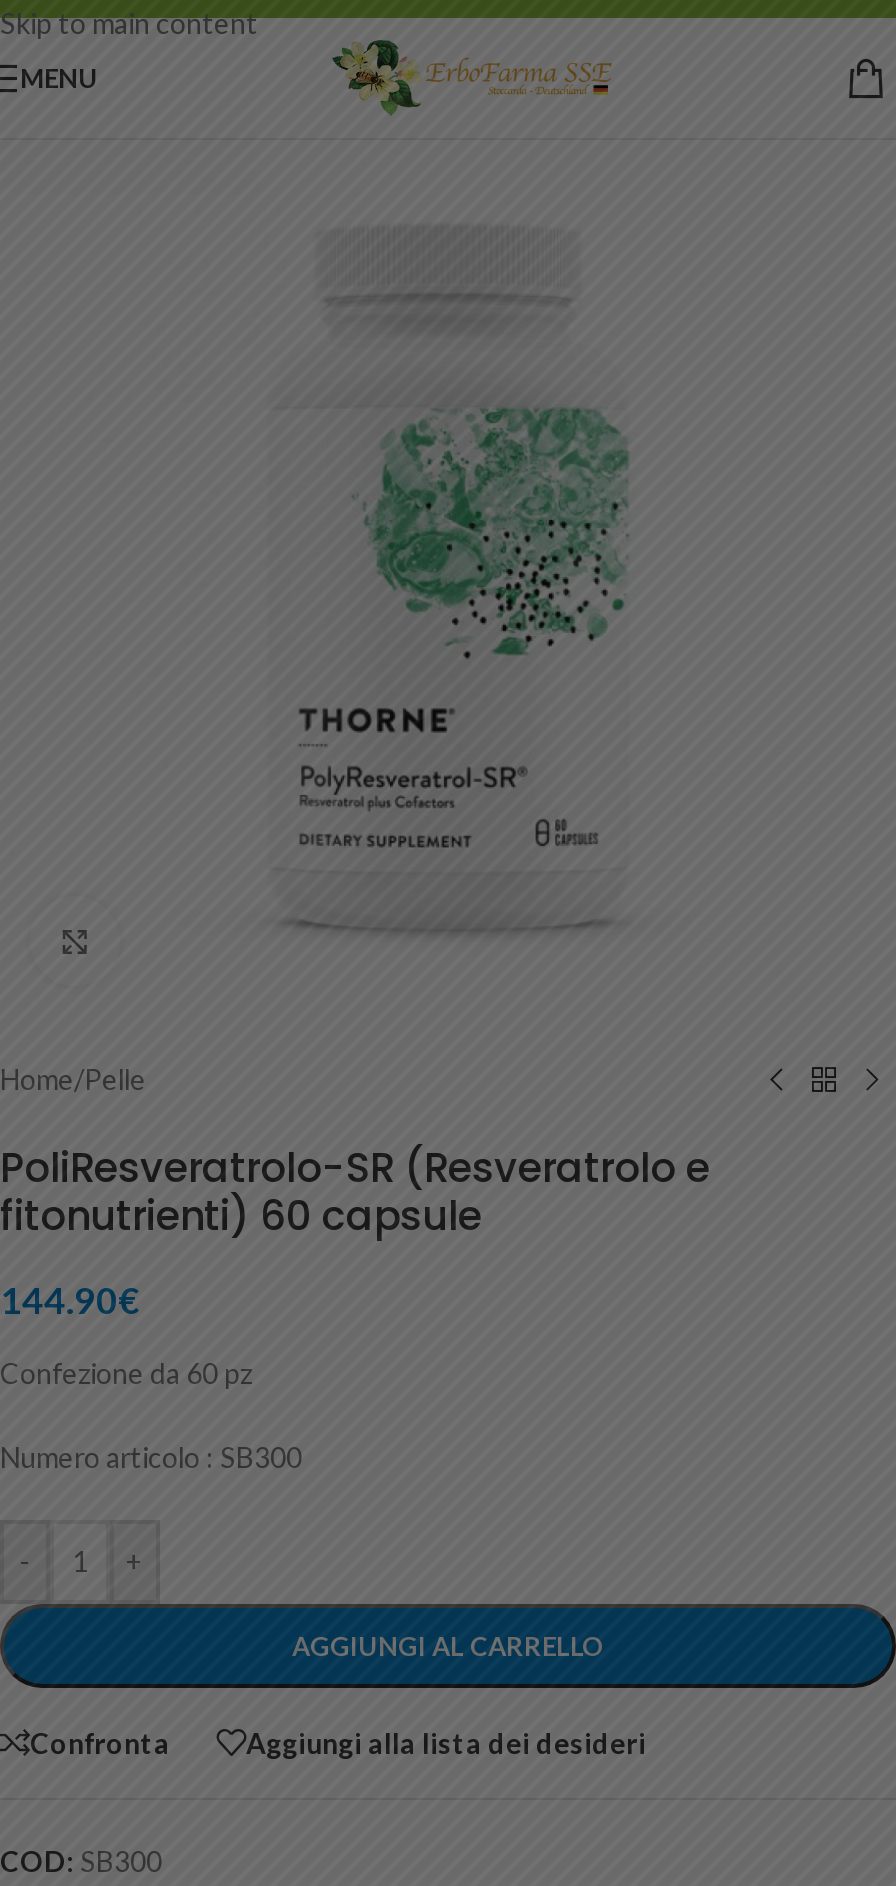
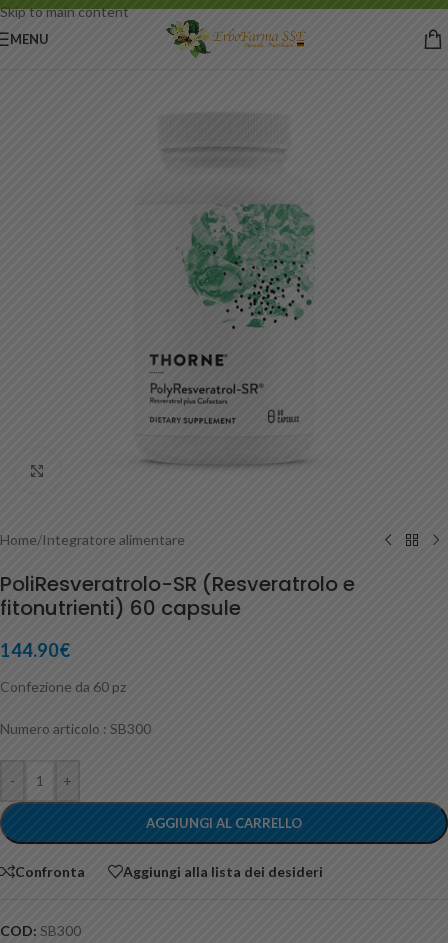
- Home/Pelle
+ Home/Integratore alimentare
